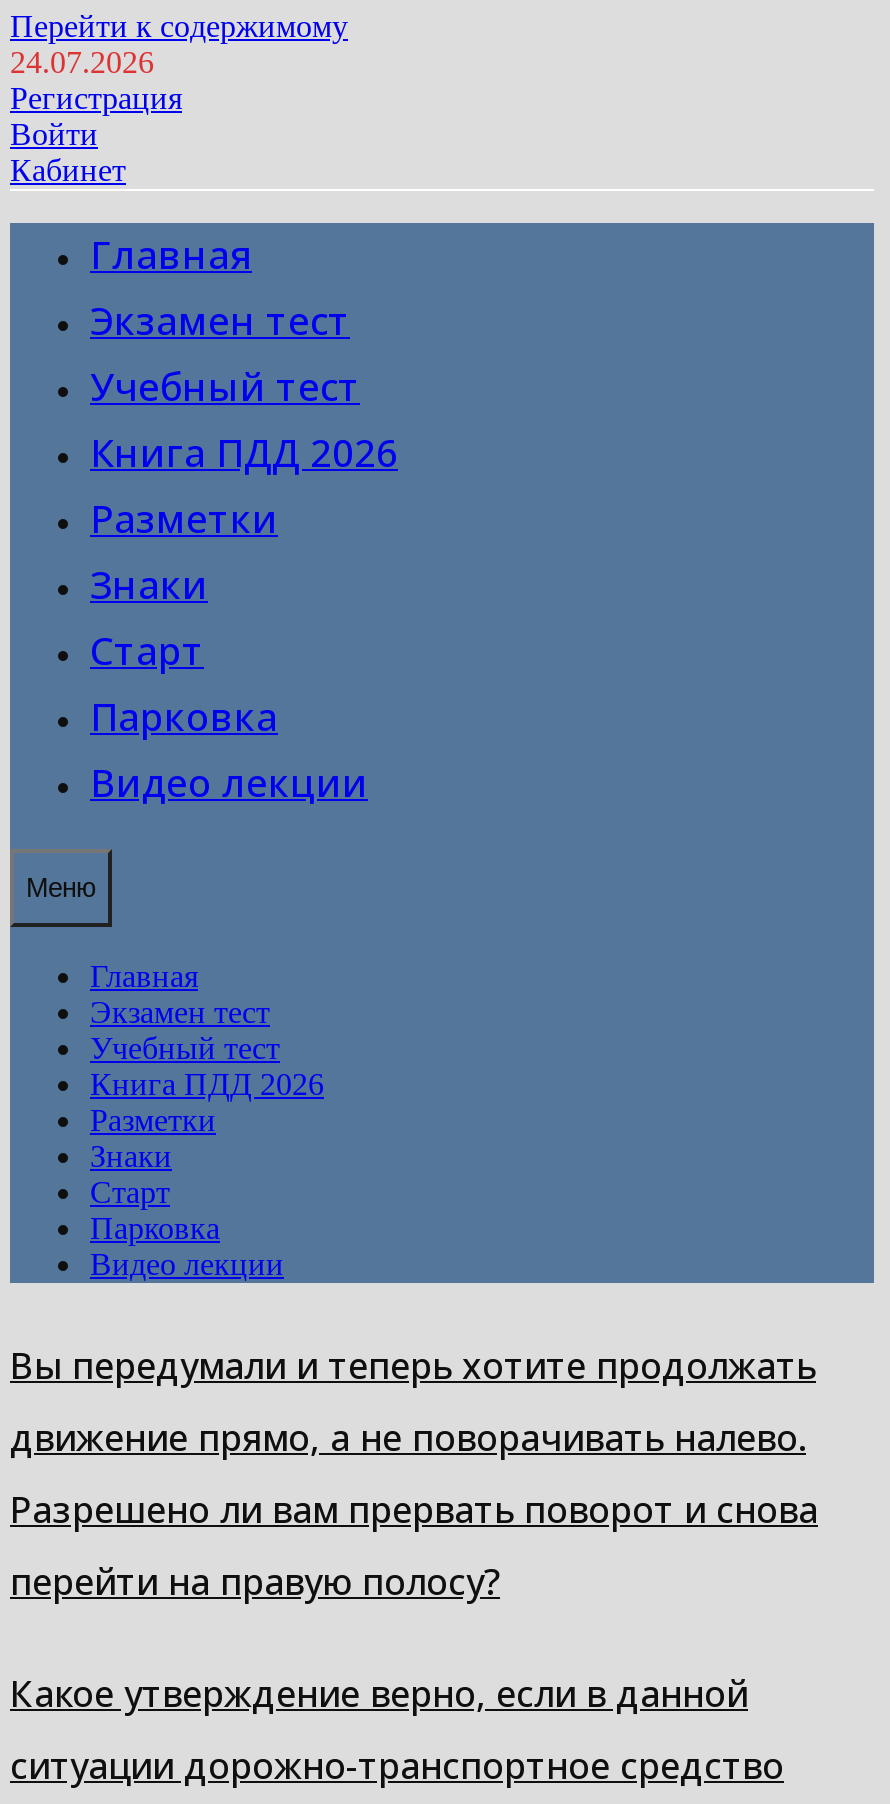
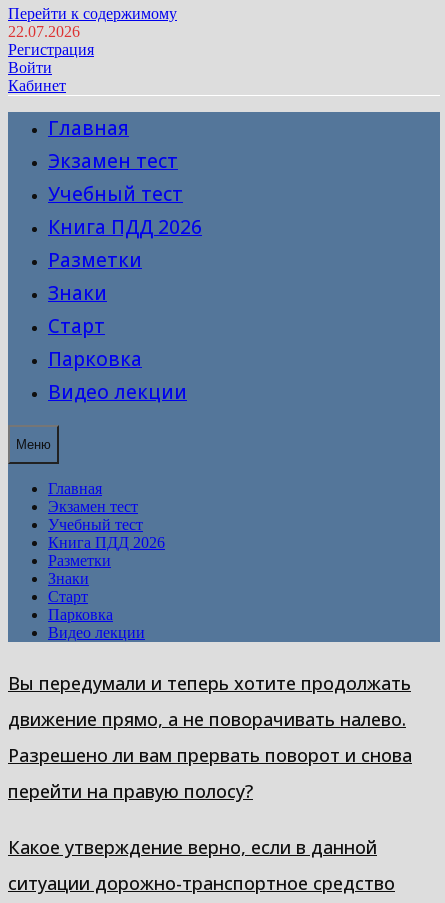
- 24.07.2026
+ 22.07.2026
